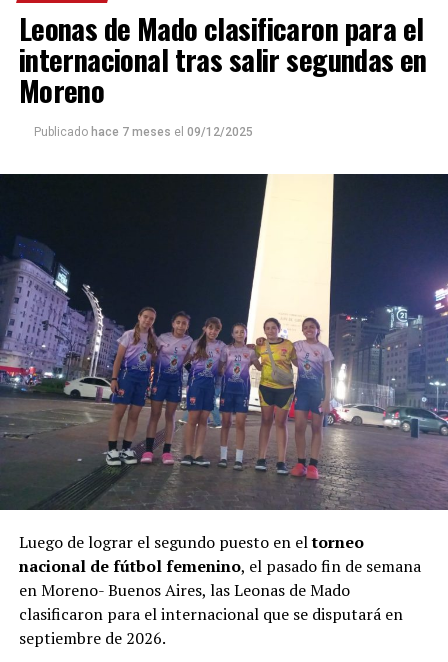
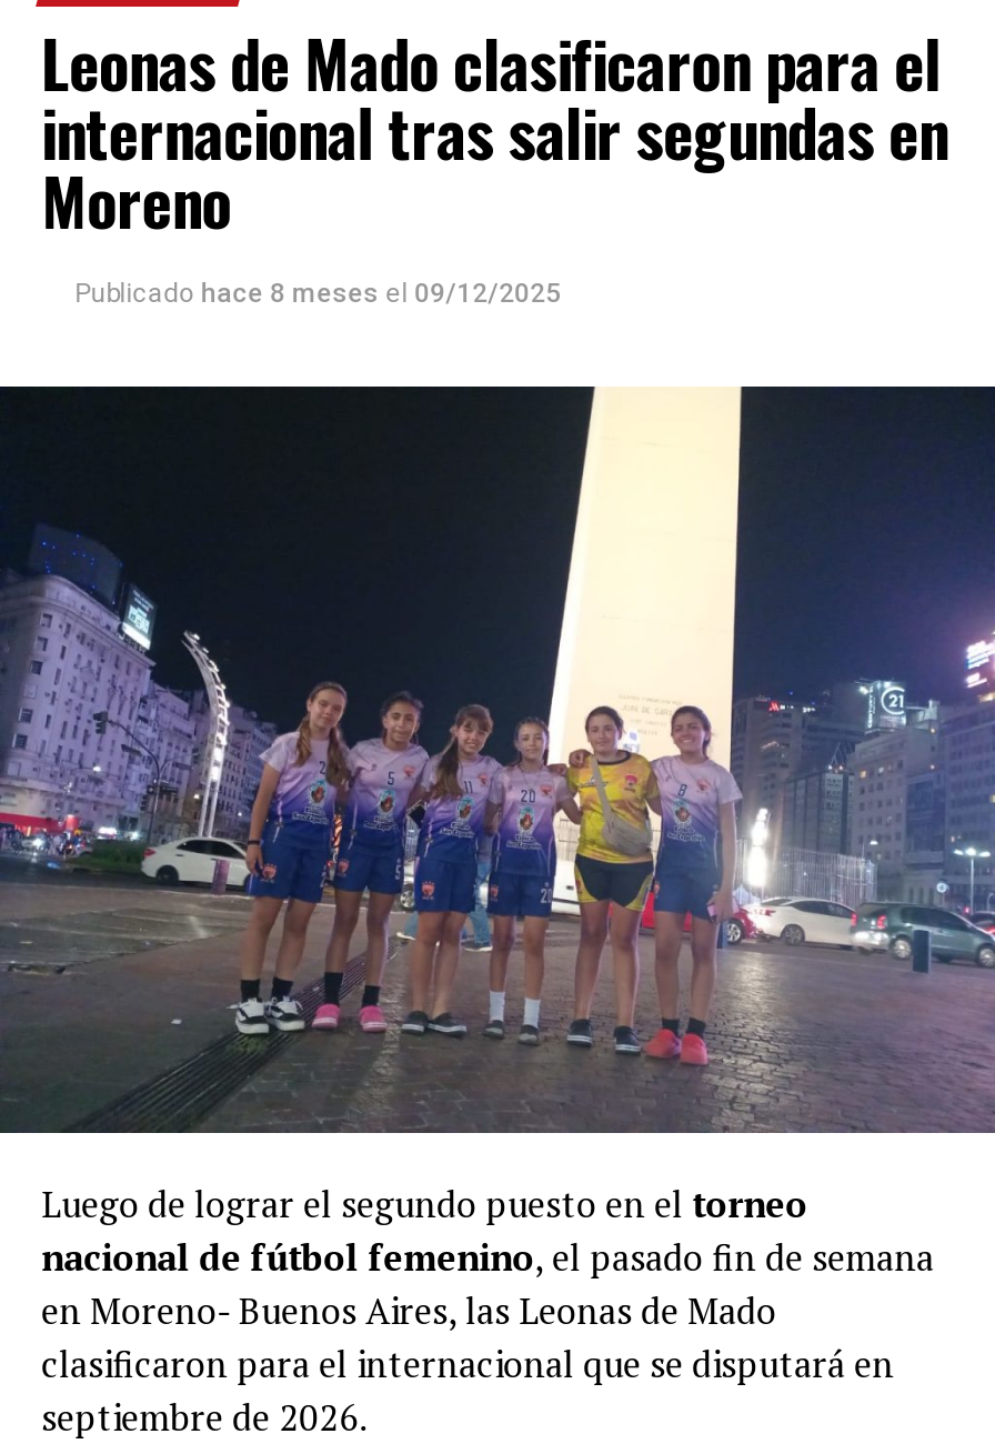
- Publicado hace 7 meses el 09/12/2025
+ Publicado hace 8 meses el 09/12/2025
